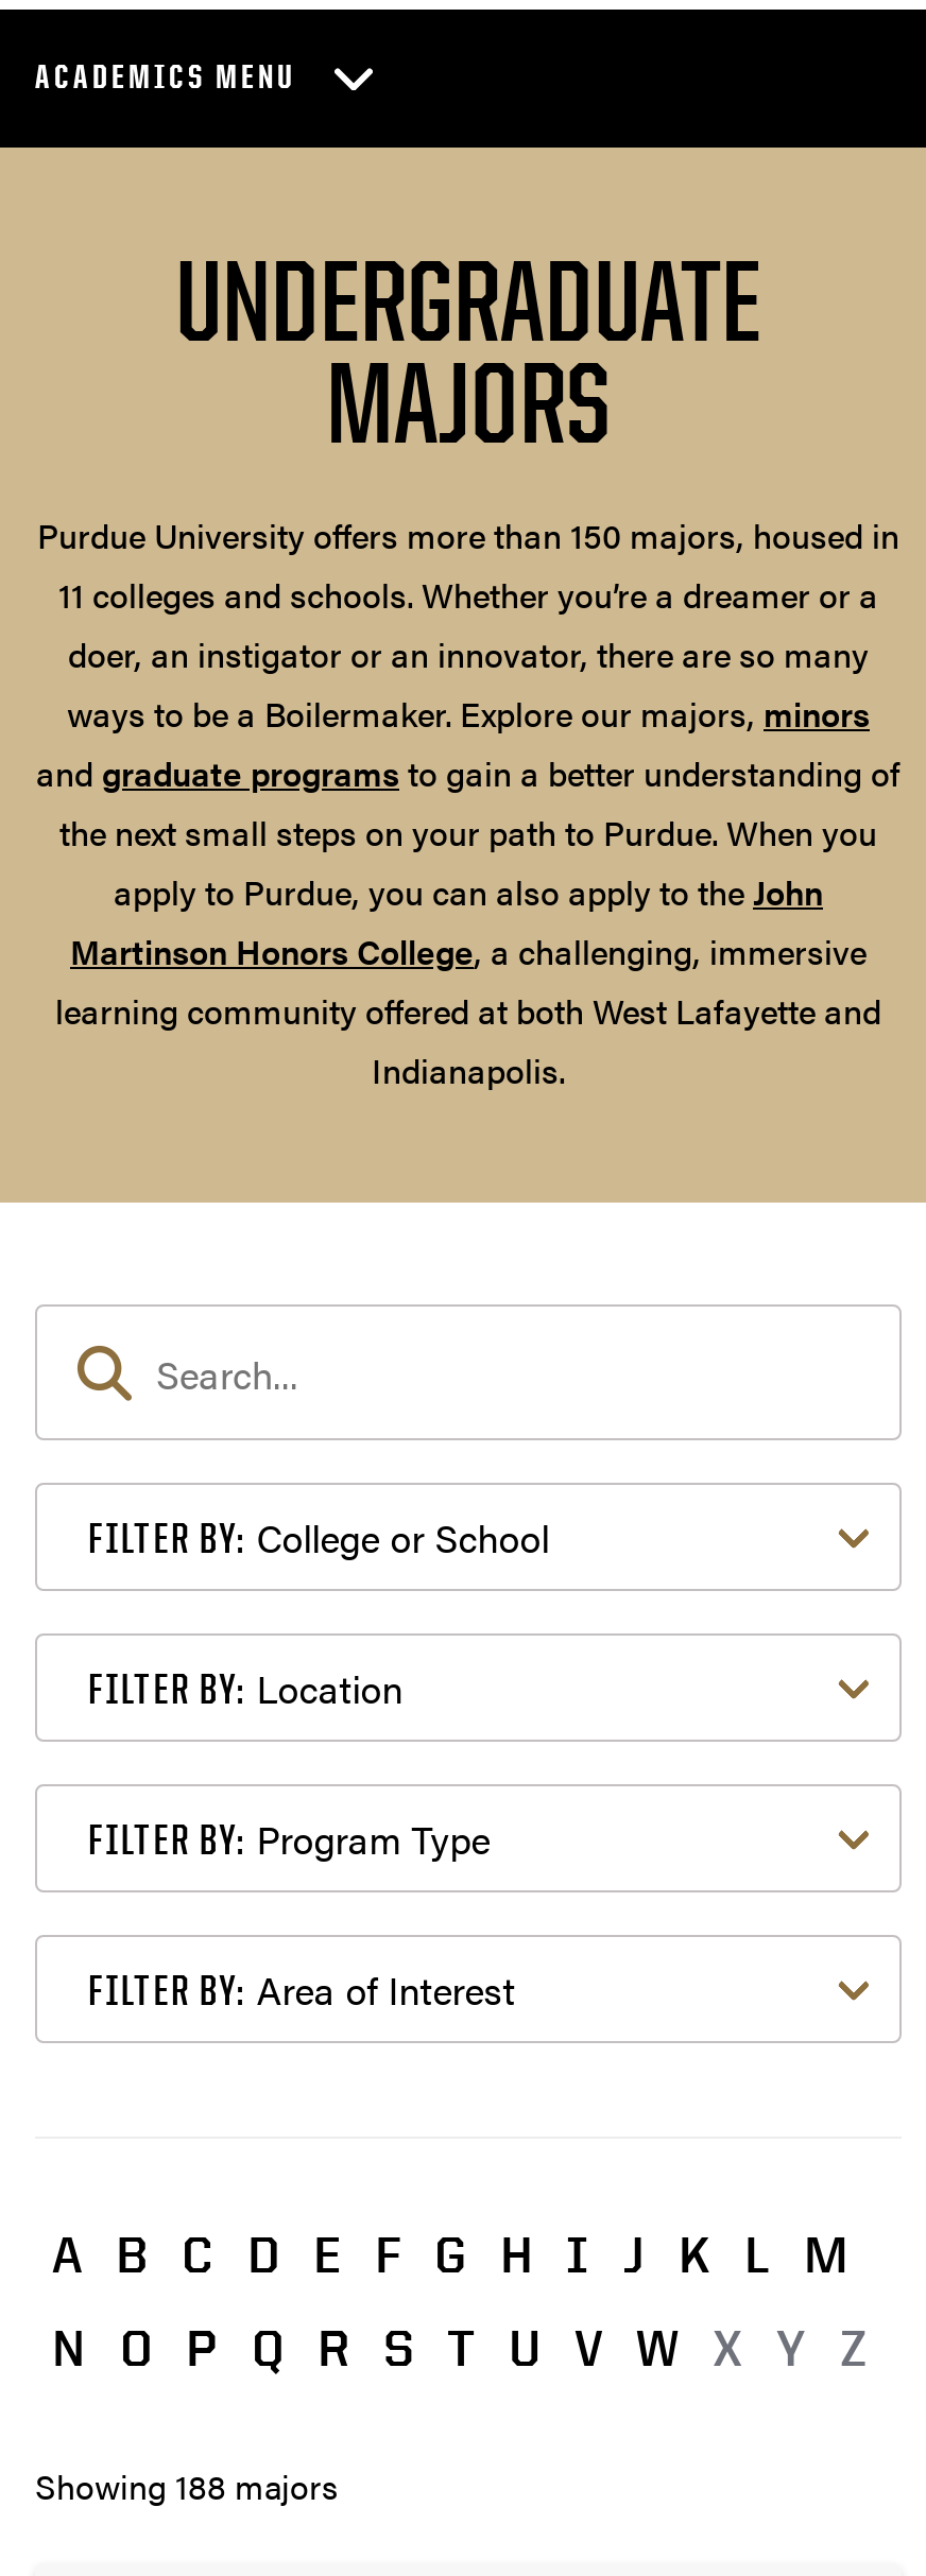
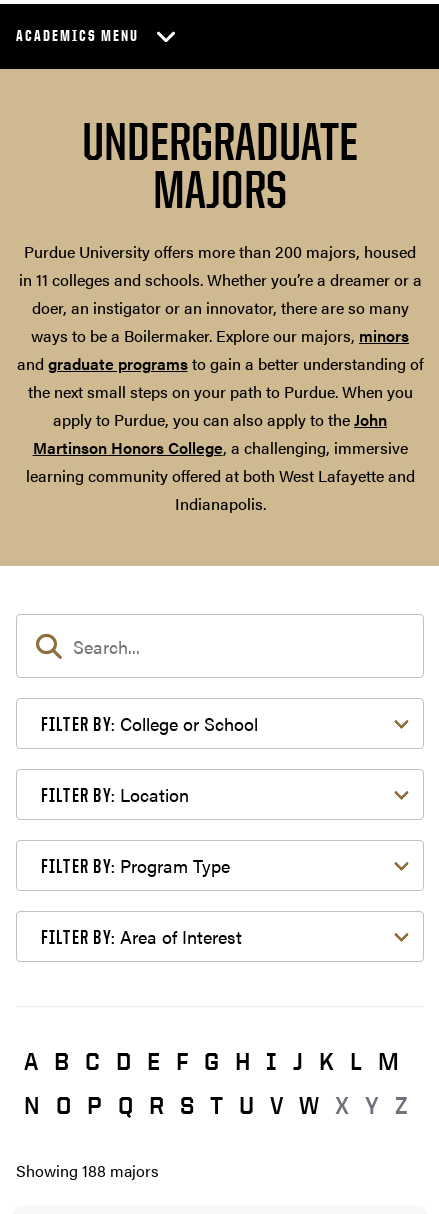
- Purdue University offers more than 150 majors, housed in
- 11 colleges and schools. Whether you’re a dreamer or a
+ Purdue University offers more than 200 majors, housed
+ in 11 colleges and schools. Whether you’re a dreamer or a
